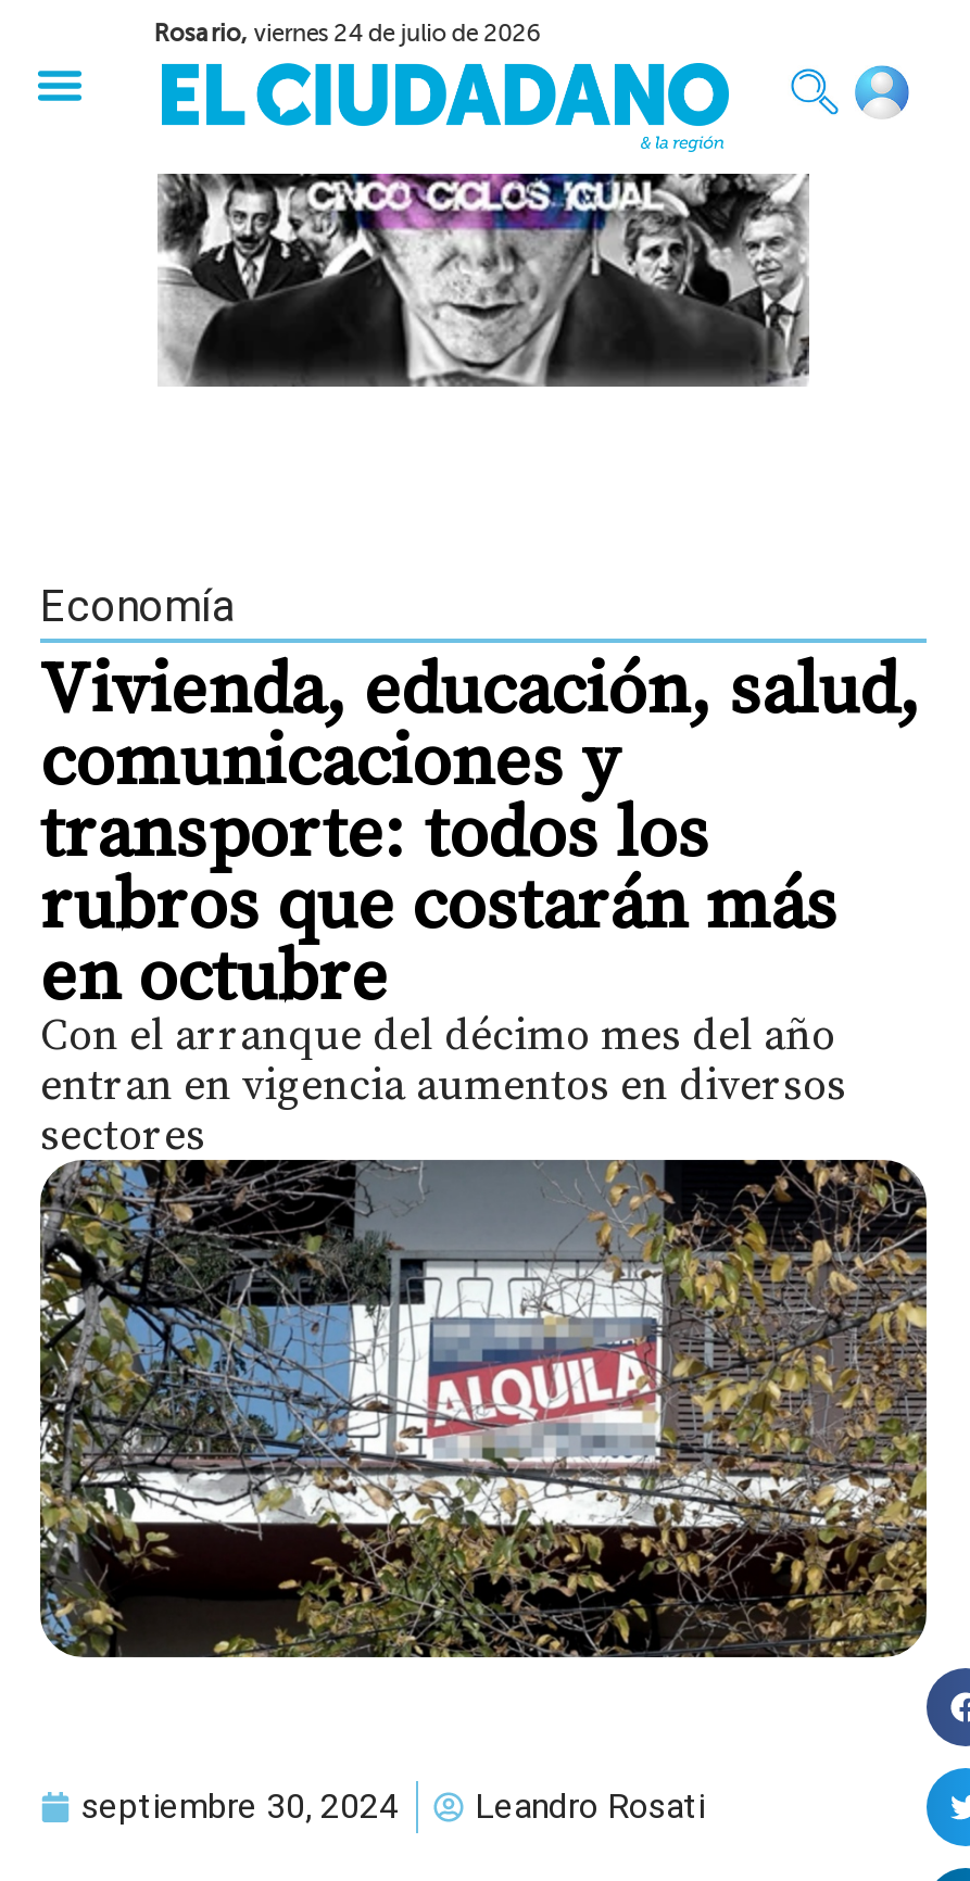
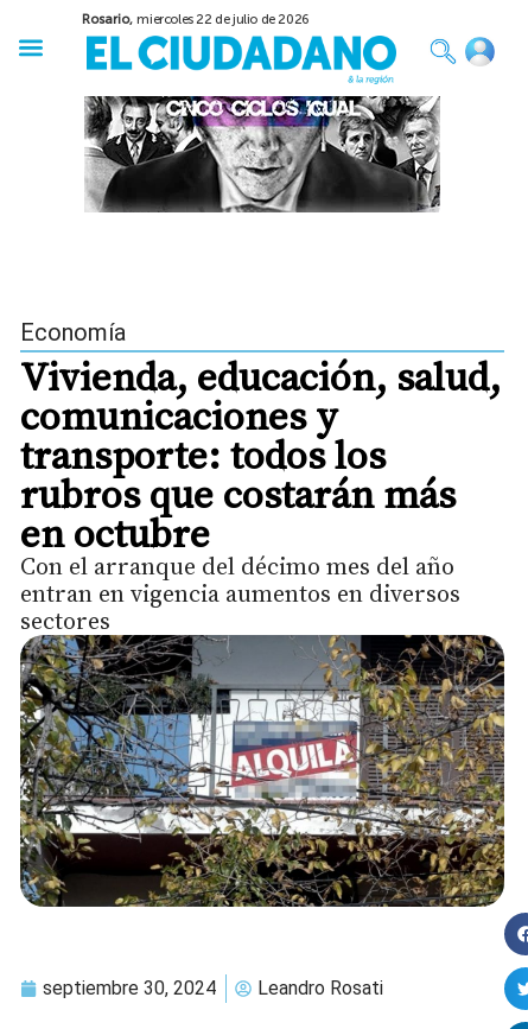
- Rosario, viernes 24 de julio de 2026
+ Rosario, miercoles 22 de julio de 2026
